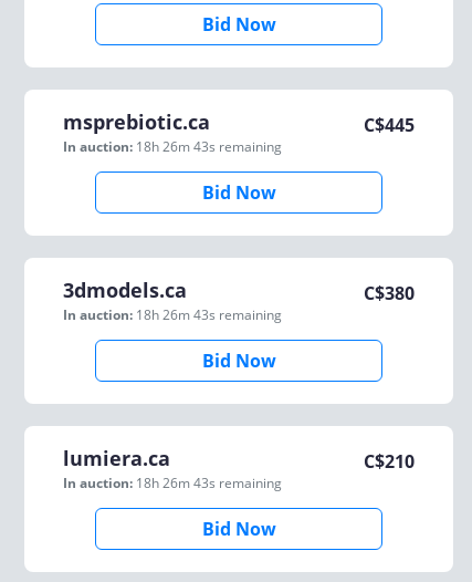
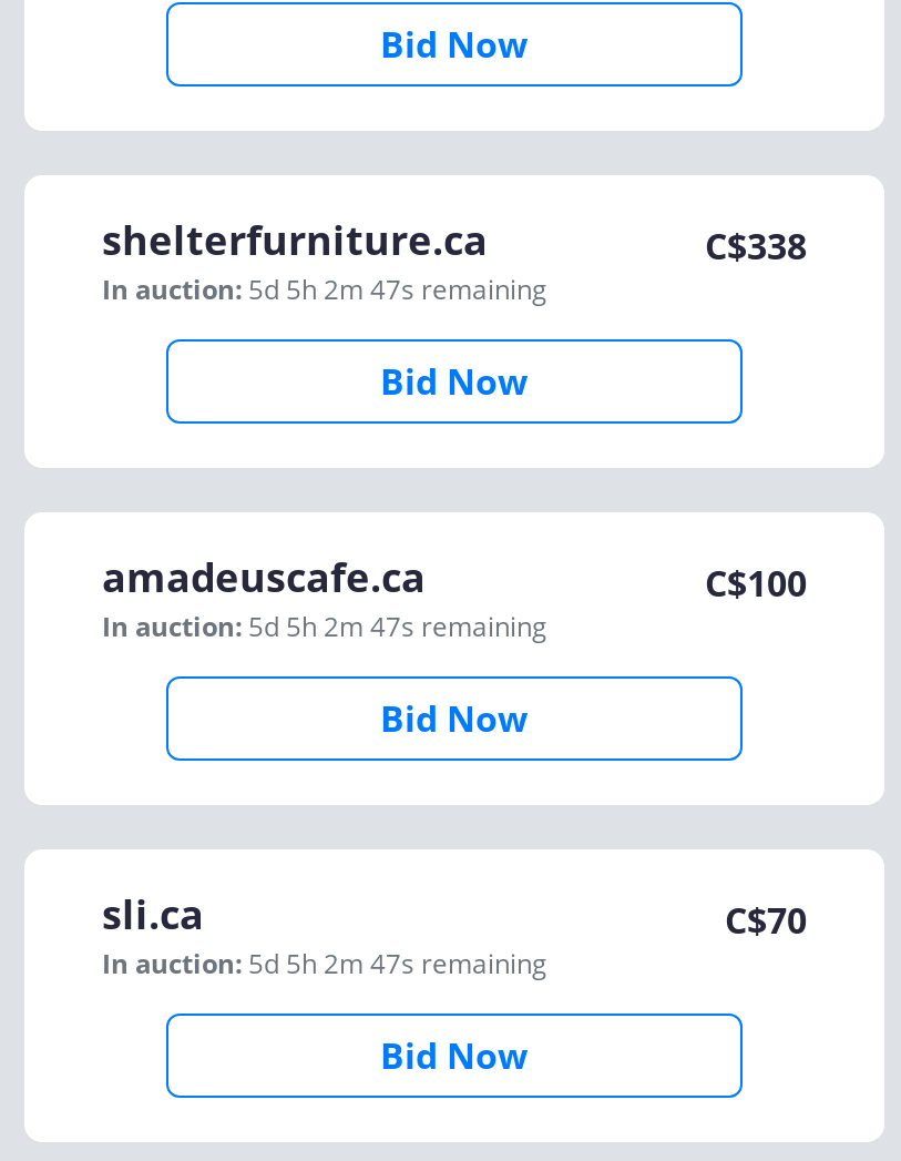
- msprebiotic.ca
- In auction: 18h 26m 43s remaining
+ shelterfurniture.ca
+ In auction: 5d 5h 2m 47s remaining

- C$445
+ C$338

- 3dmodels.ca
- In auction: 18h 26m 43s remaining
+ amadeuscafe.ca
+ In auction: 5d 5h 2m 47s remaining

- C$380
+ C$100

- lumiera.ca
- In auction: 18h 26m 43s remaining
+ sli.ca
+ In auction: 5d 5h 2m 47s remaining

- C$210
+ C$70
